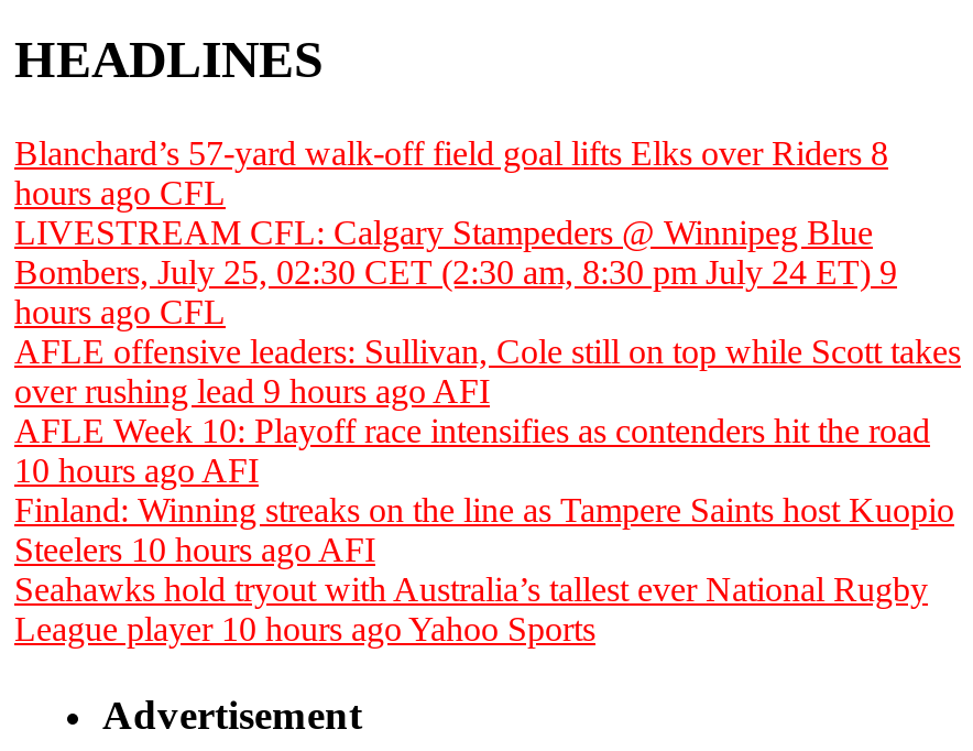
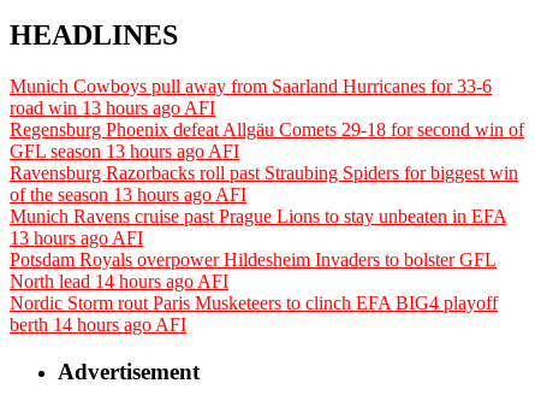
- Blanchard’s 57-yard walk-off field goal lifts Elks over Riders 8
- hours ago CFL
- LIVESTREAM CFL: Calgary Stampeders @ Winnipeg Blue
- Bombers, July 25, 02:30 CET (2:30 am, 8:30 pm July 24 ET) 9
- hours ago CFL
- AFLE offensive leaders: Sullivan, Cole still on top while Scott takes
- over rushing lead 9 hours ago AFI
- AFLE Week 10: Playoff race intensifies as contenders hit the road
- 10 hours ago AFI
- Finland: Winning streaks on the line as Tampere Saints host Kuopio
- Steelers 10 hours ago AFI
- Seahawks hold tryout with Australia’s tallest ever National Rugby
- League player 10 hours ago Yahoo Sports
+ Munich Cowboys pull away from Saarland Hurricanes for 33-6
+ road win 13 hours ago AFI
+ Regensburg Phoenix defeat Allgäu Comets 29-18 for second win of
+ GFL season 13 hours ago AFI
+ Ravensburg Razorbacks roll past Straubing Spiders for biggest win
+ of the season 13 hours ago AFI
+ Munich Ravens cruise past Prague Lions to stay unbeaten in EFA
+ 13 hours ago AFI
+ Potsdam Royals overpower Hildesheim Invaders to bolster GFL
+ North lead 14 hours ago AFI
+ Nordic Storm rout Paris Musketeers to clinch EFA BIG4 playoff
+ berth 14 hours ago AFI
